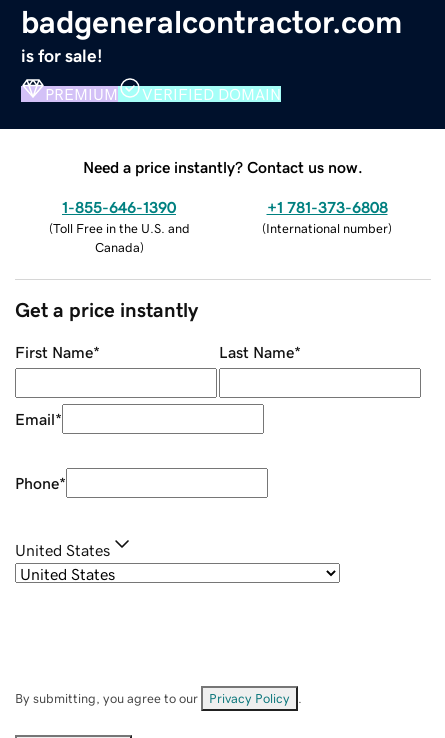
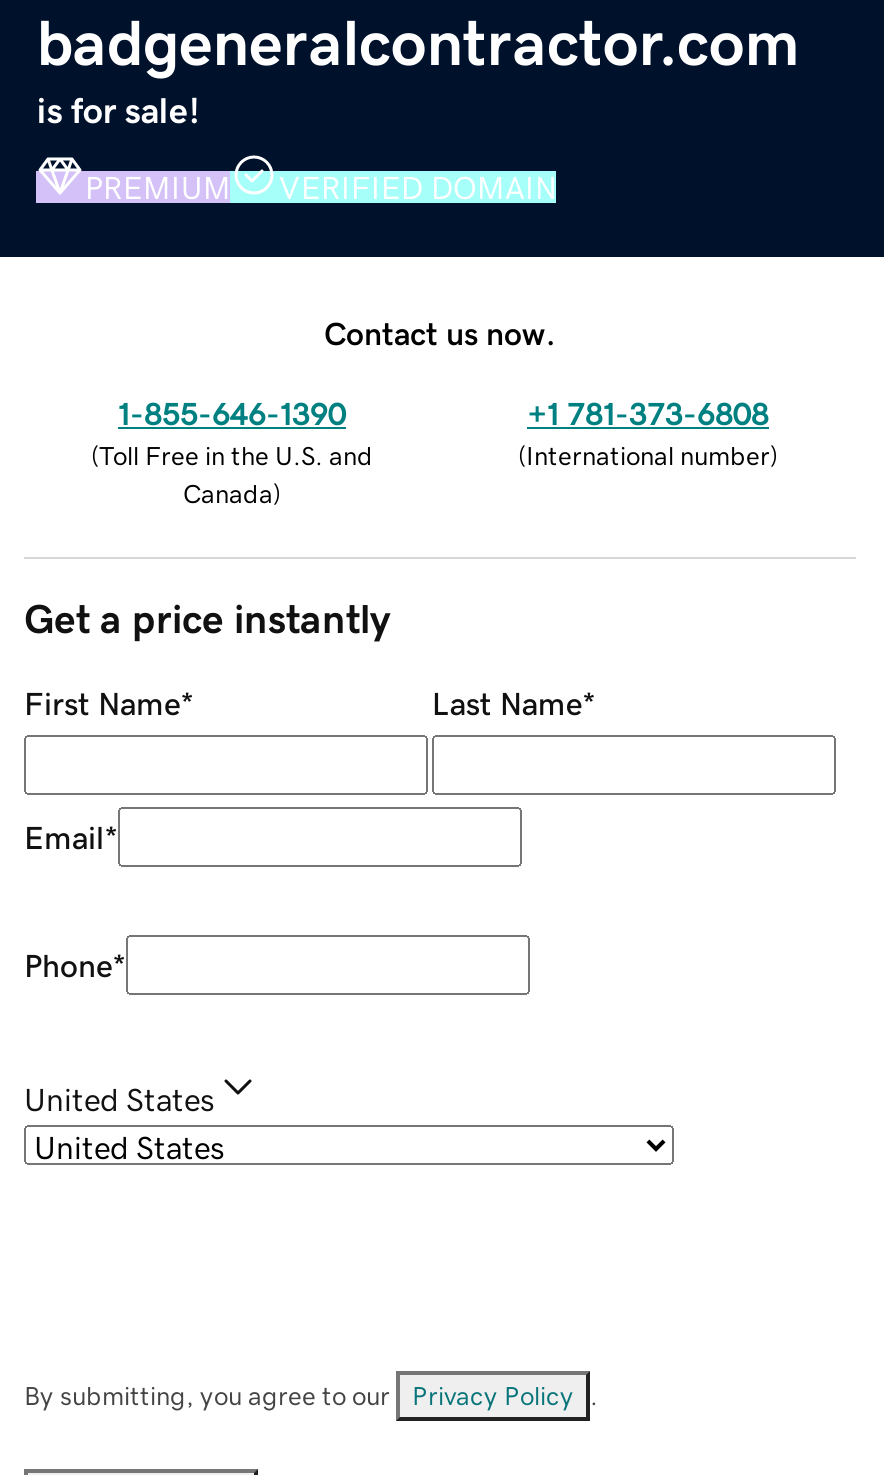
- Need a price instantly? Contact us now.
+ Contact us now.
